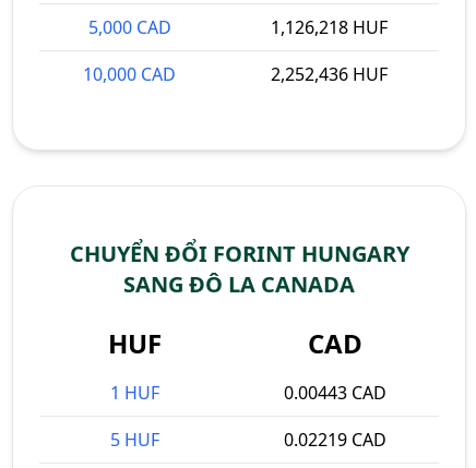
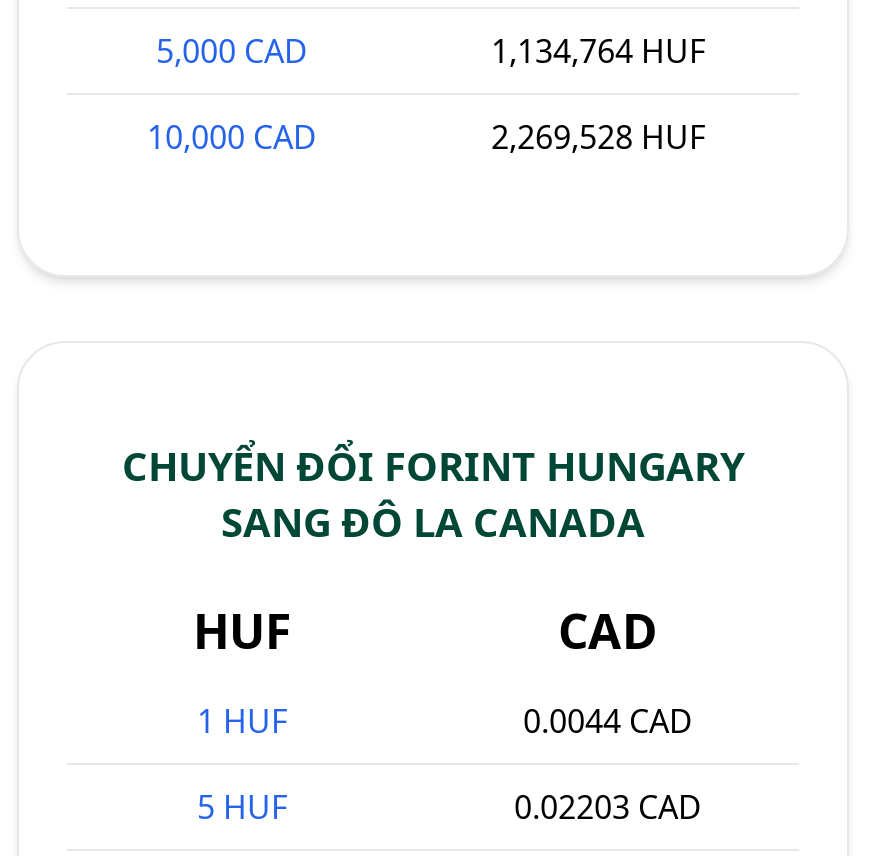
- 1,126,218 HUF
+ 1,134,764 HUF

- 2,252,436 HUF
+ 2,269,528 HUF

- 0.00443 CAD
+ 0.0044 CAD

- 0.02219 CAD
+ 0.02203 CAD
